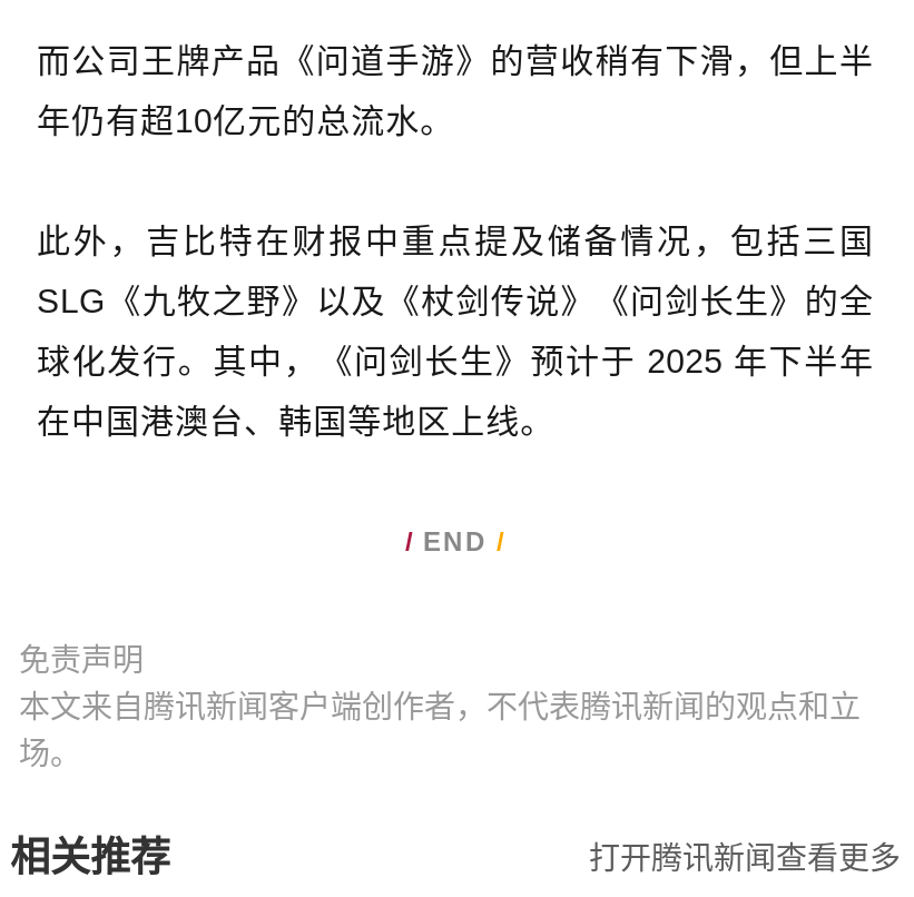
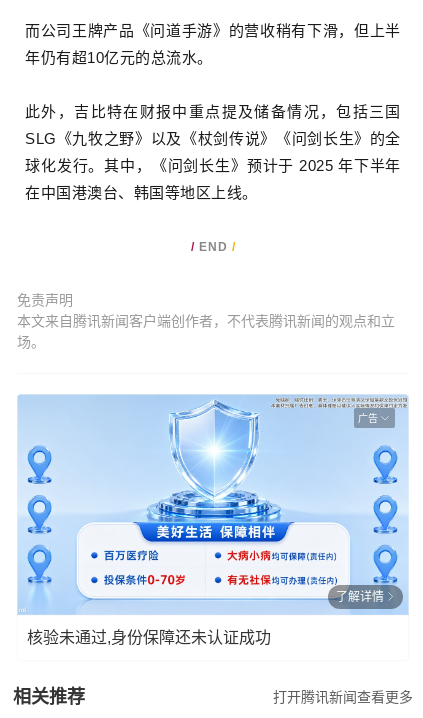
+ [image]
+ 广告

+ 了解详情
+ 核验未通过,身份保障还未认证成功
